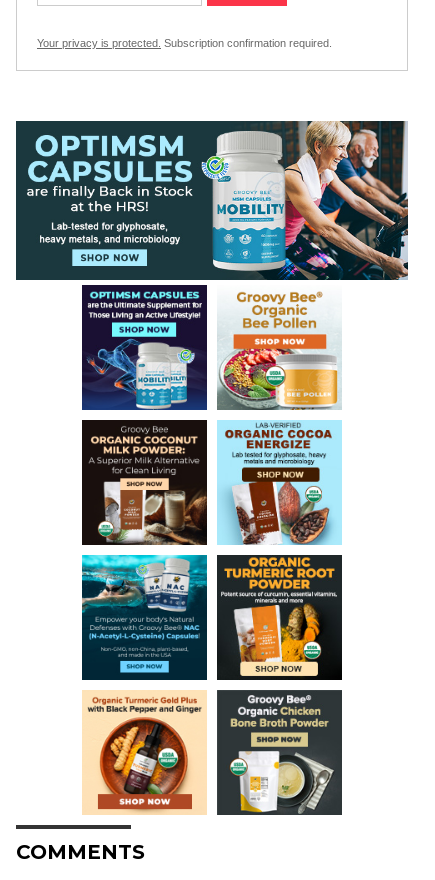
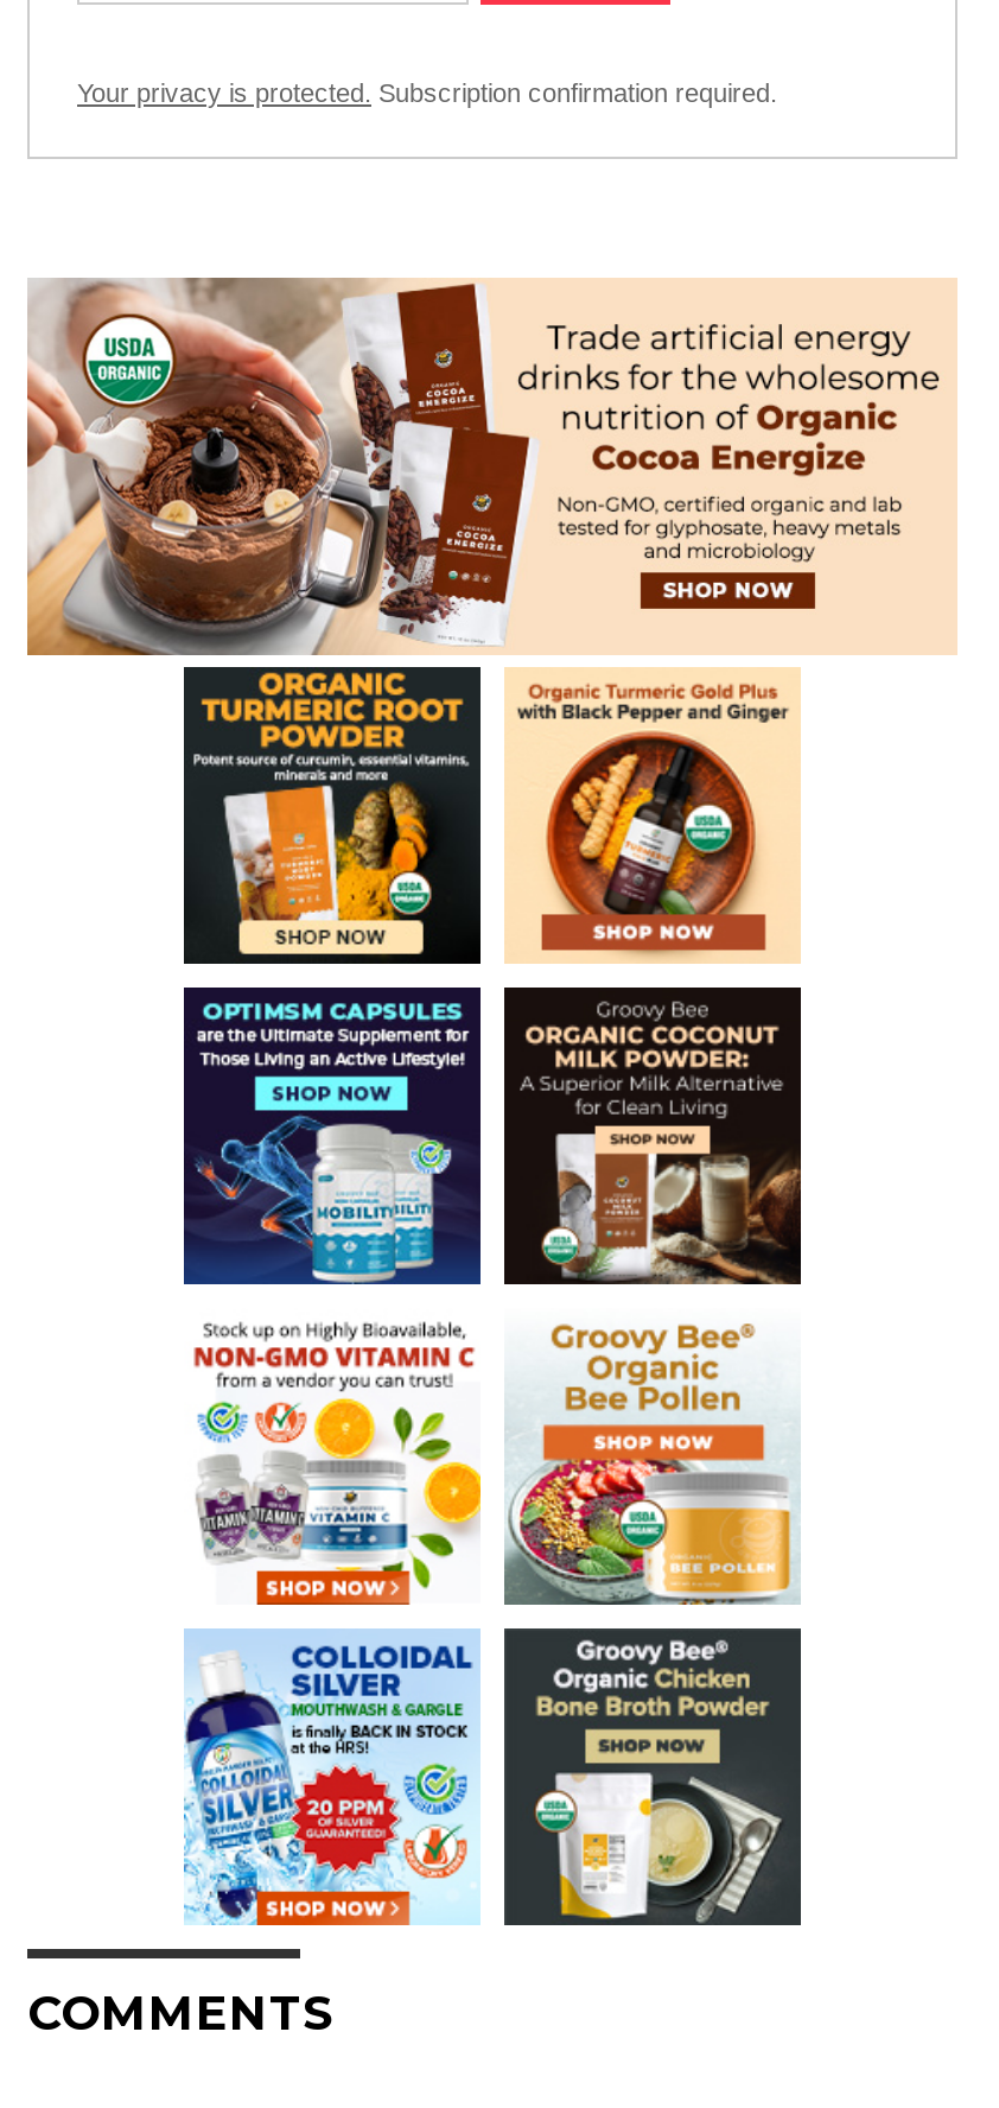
- [image]
+ [image]

- [image]
+ [image]

- [image]
+ [image]

- [image]
+ [image]

- [image]
+ [image]

- [image]
+ [image]
